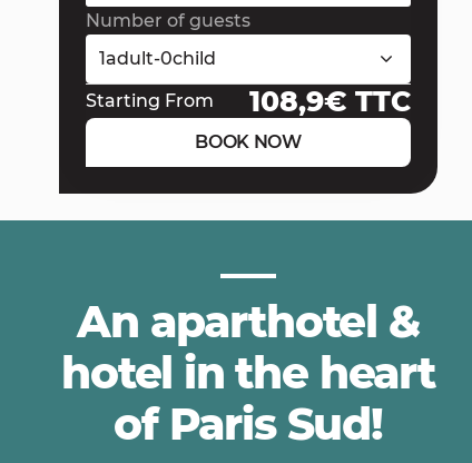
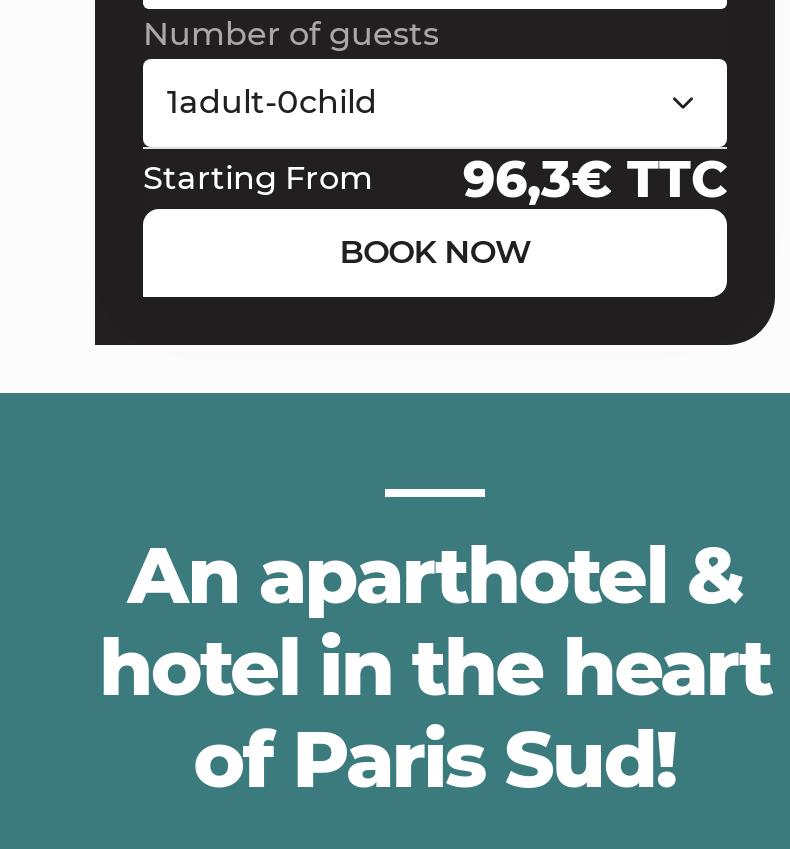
- 108,9€ TTC
+ 96,3€ TTC
